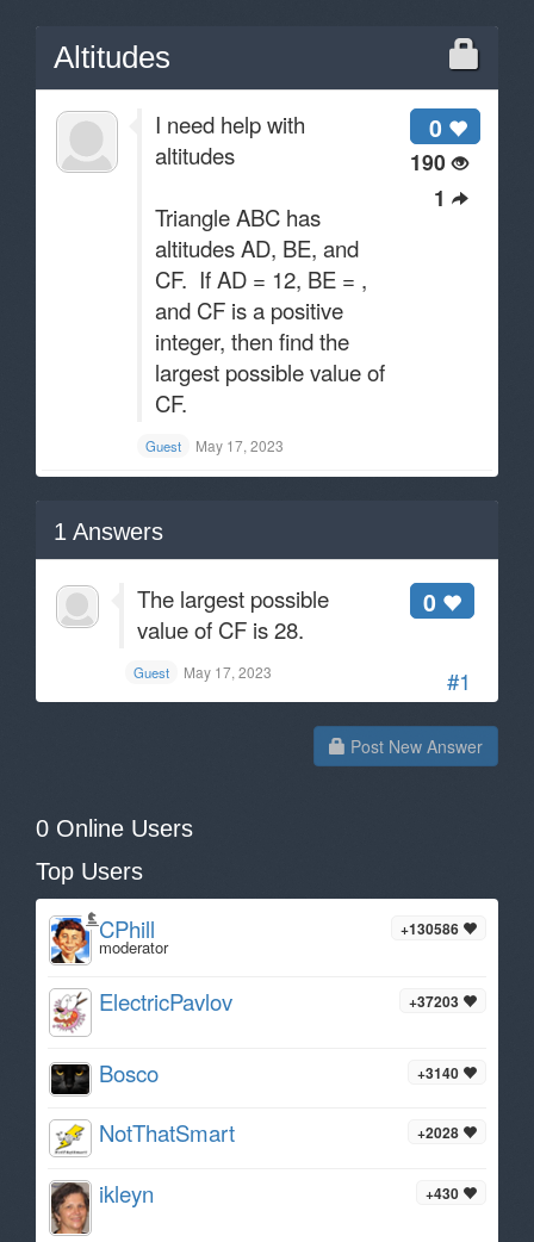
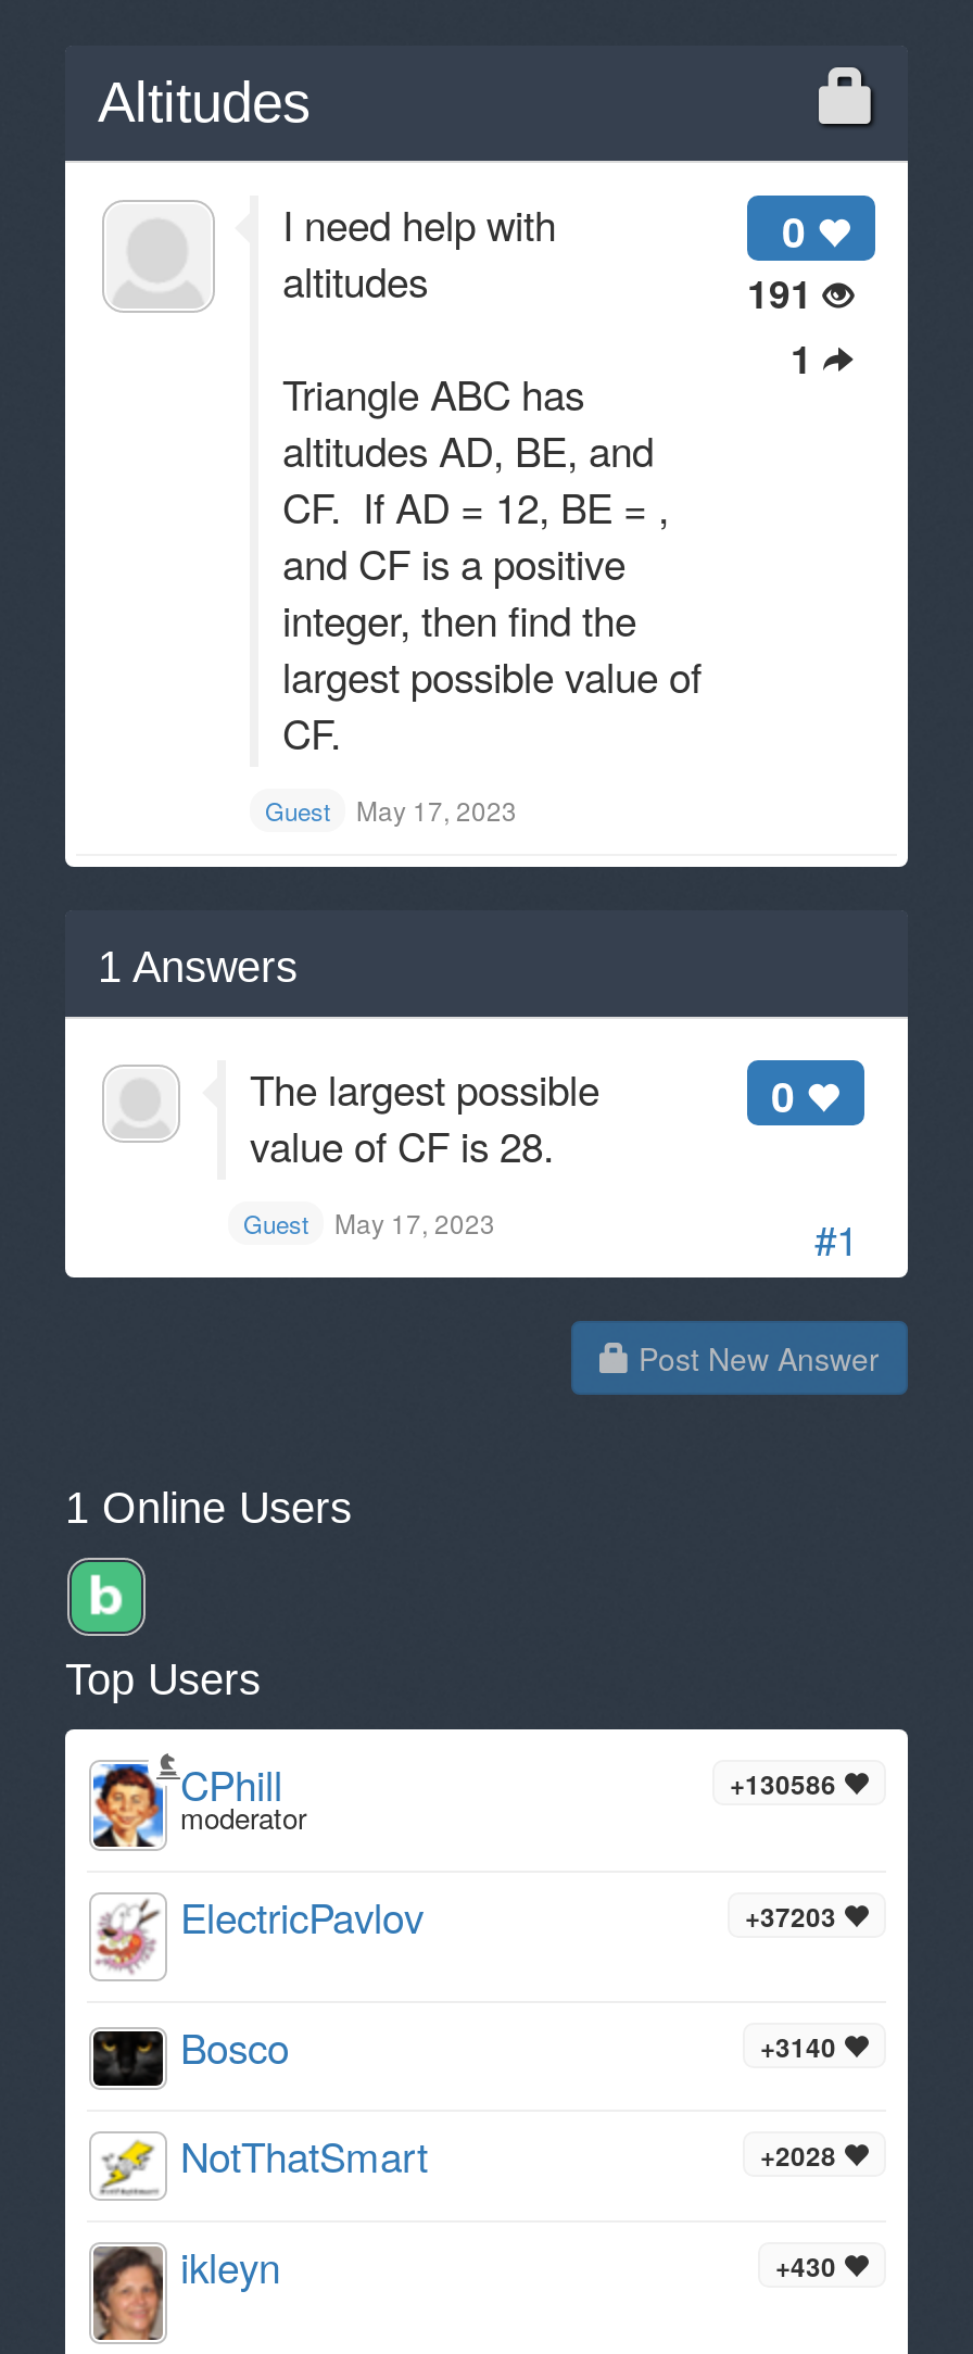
- 190
+ 191

- 0 Online Users
+ 1 Online Users
